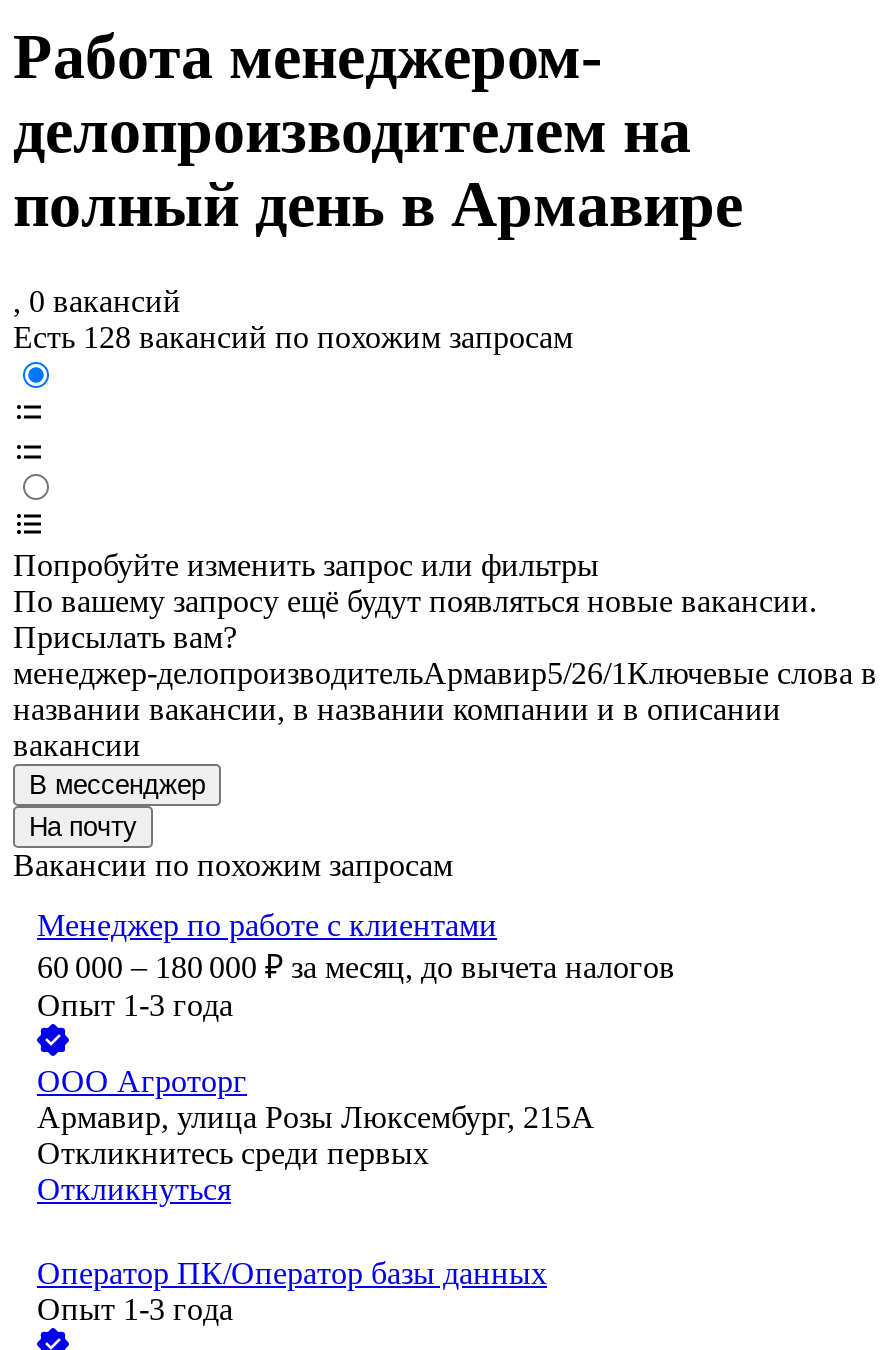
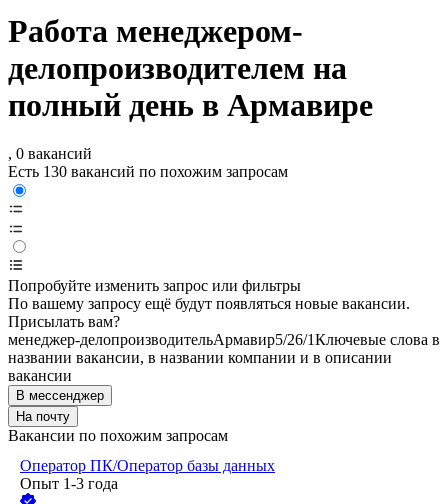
- Есть 128 вакансий по похожим запросам
+ Есть 130 вакансий по похожим запросам

- Менеджер по работе с клиентами
- 60 000 – 180 000 ₽ за месяц, до вычета налогов
- Опыт 1-3 года
- ООО Агроторг
- Армавир, улица Розы Люксембург, 215А
- Откликнитесь среди первых
- Откликнуться
